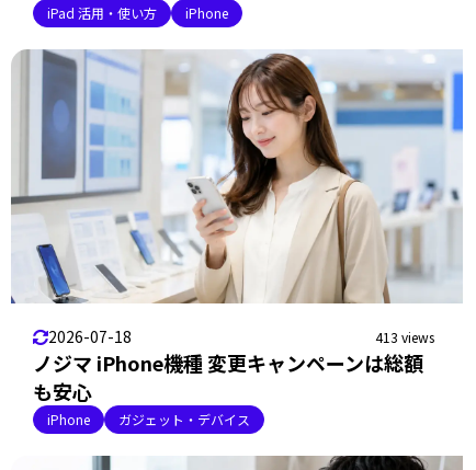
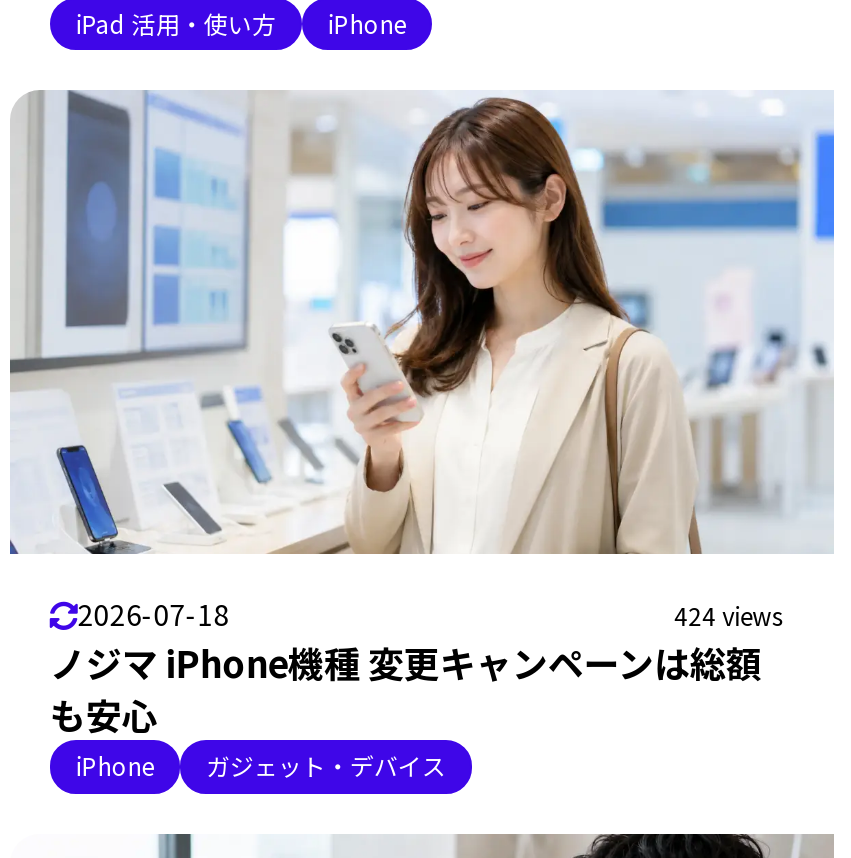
- 413 views
+ 424 views
